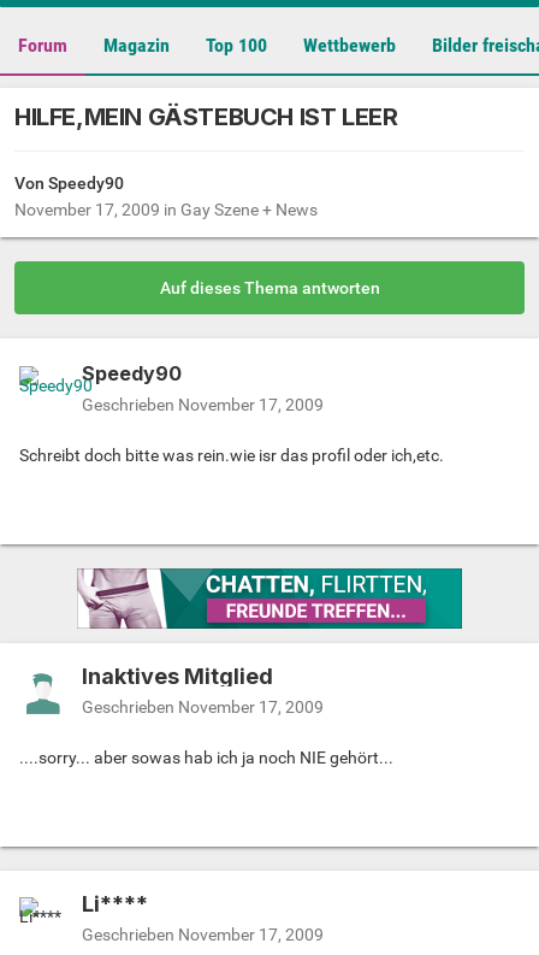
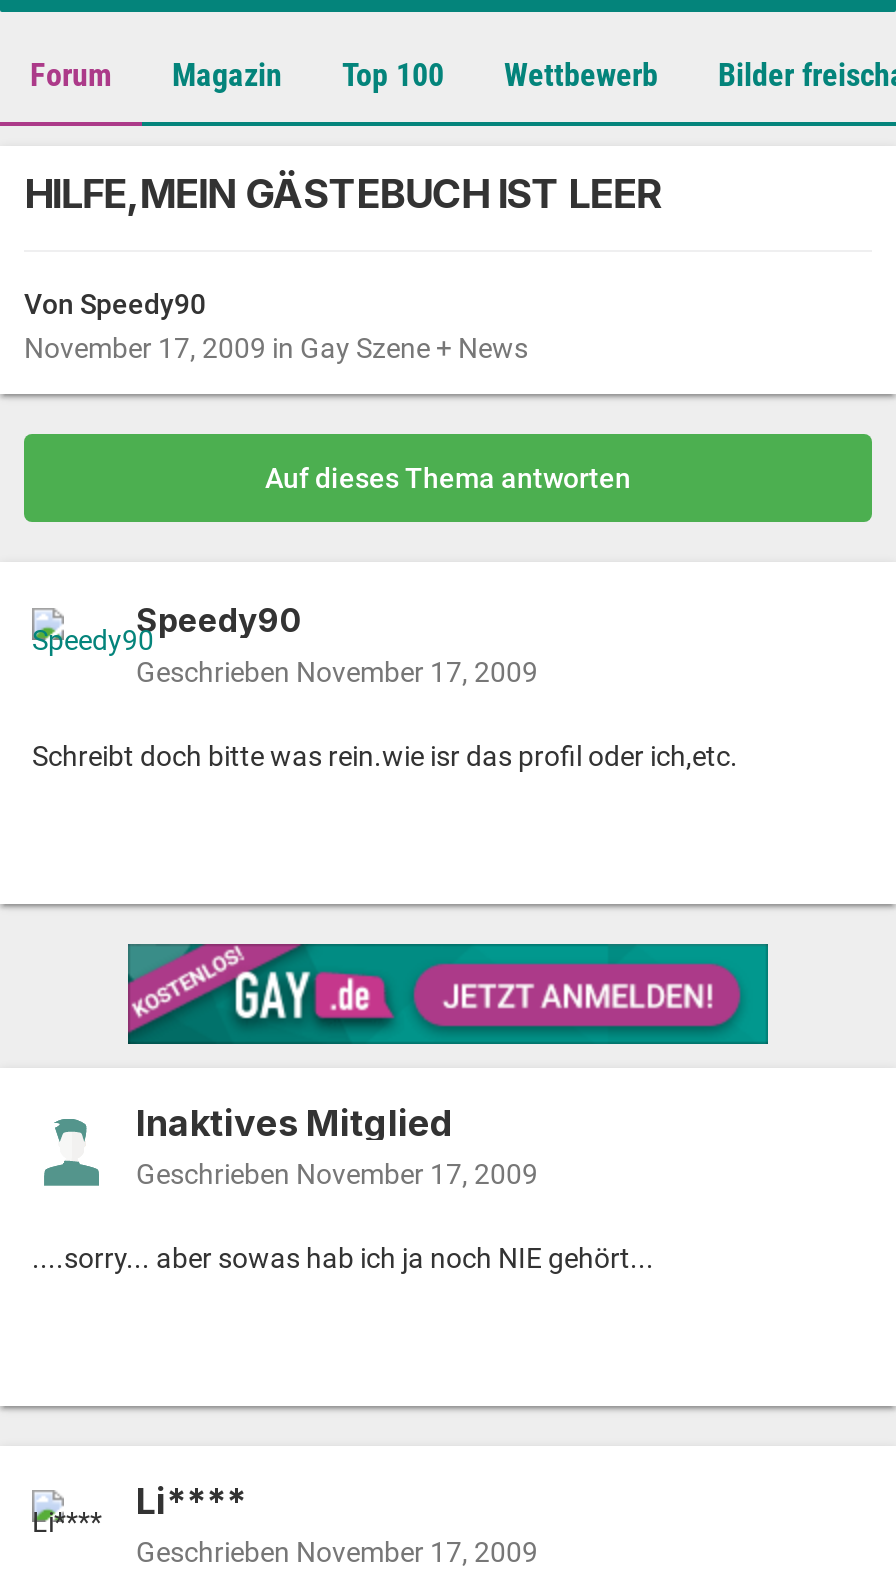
- [image]
+ [image]
